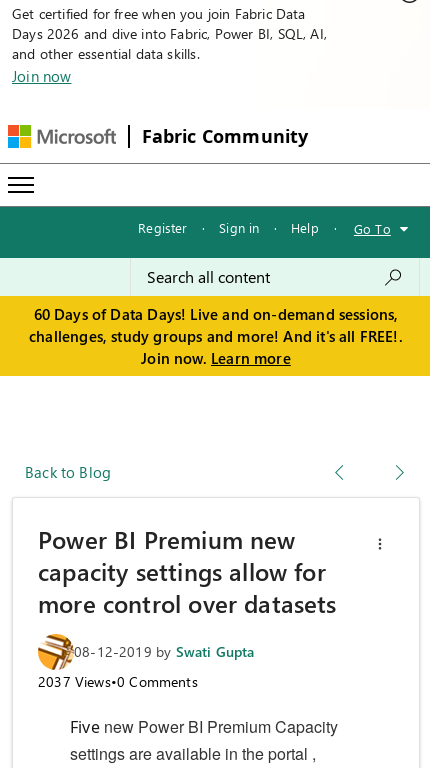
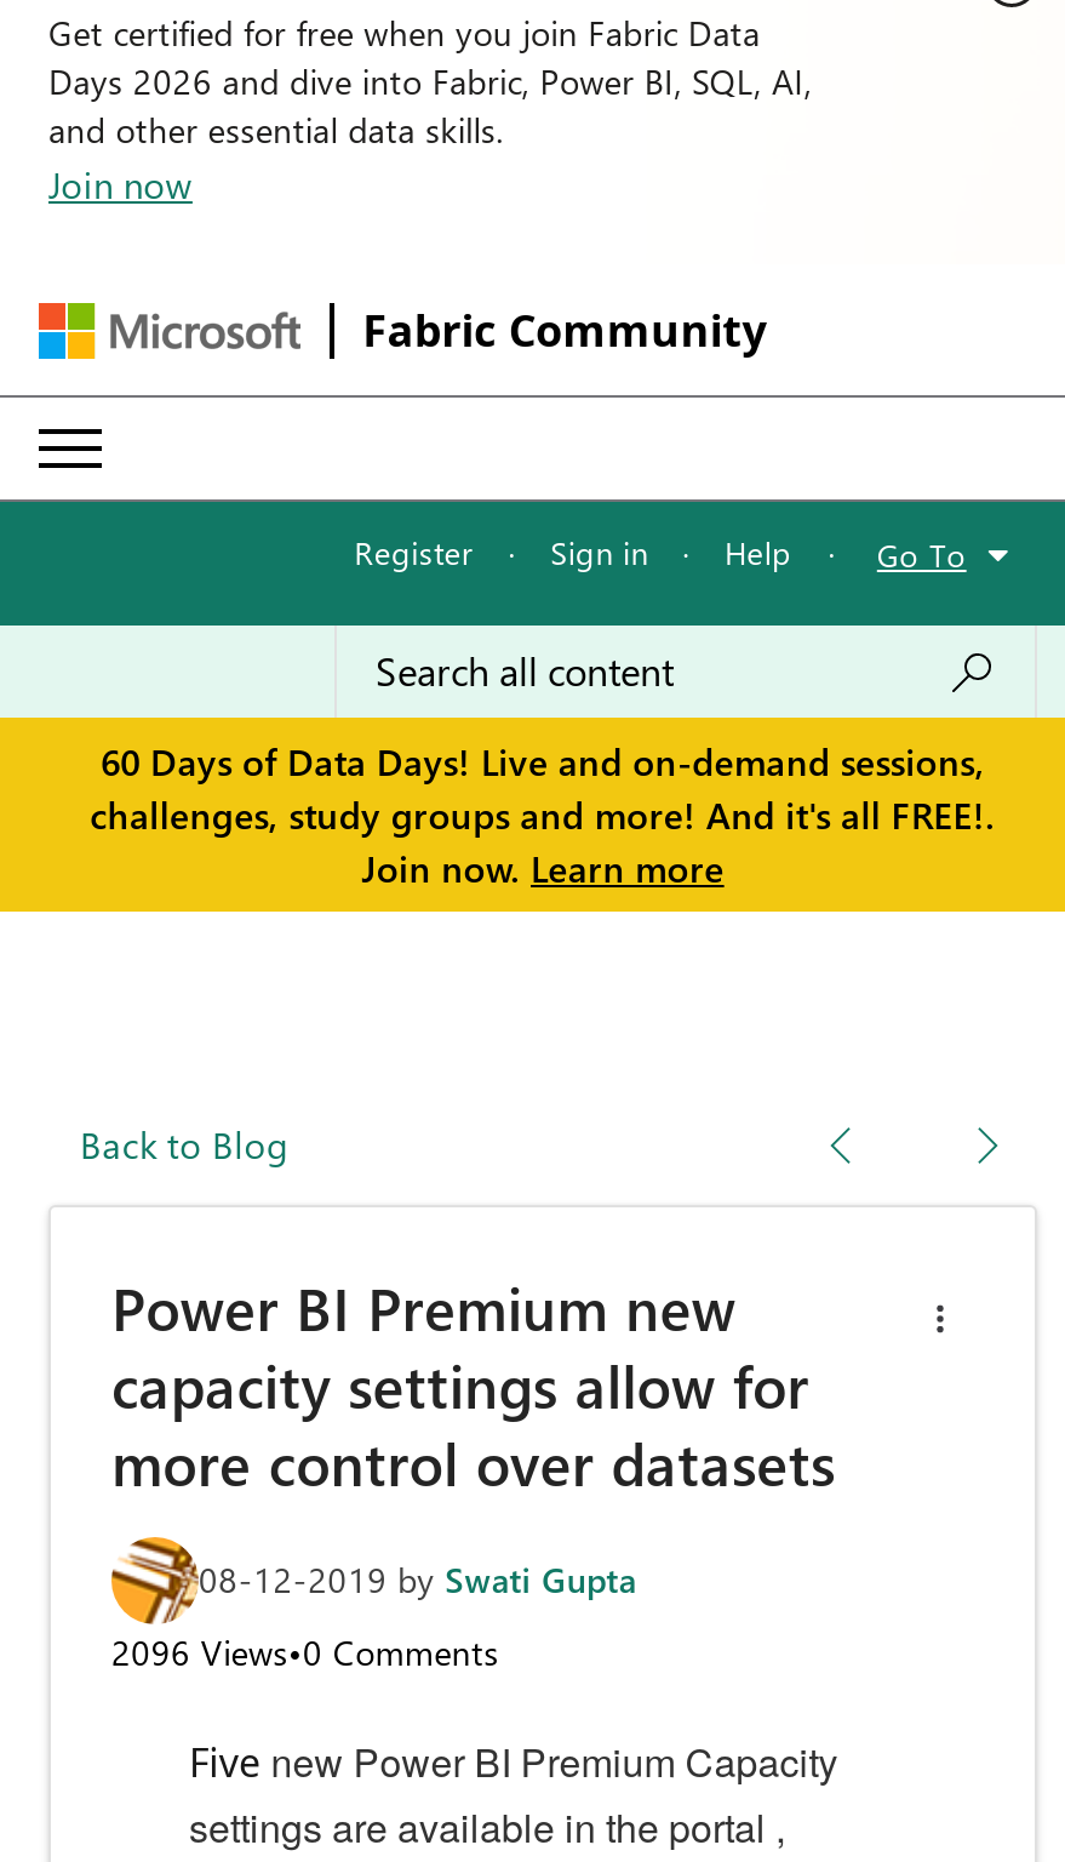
- 2037 Views•0 Comments
+ 2096 Views•0 Comments
